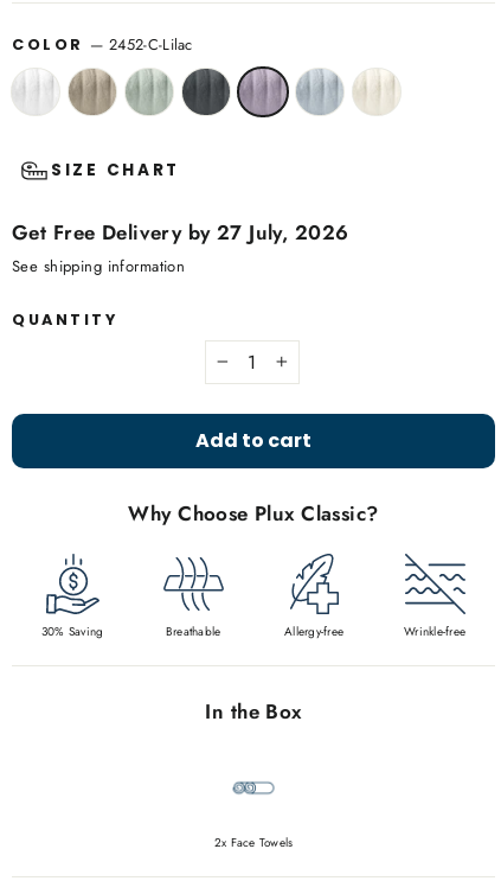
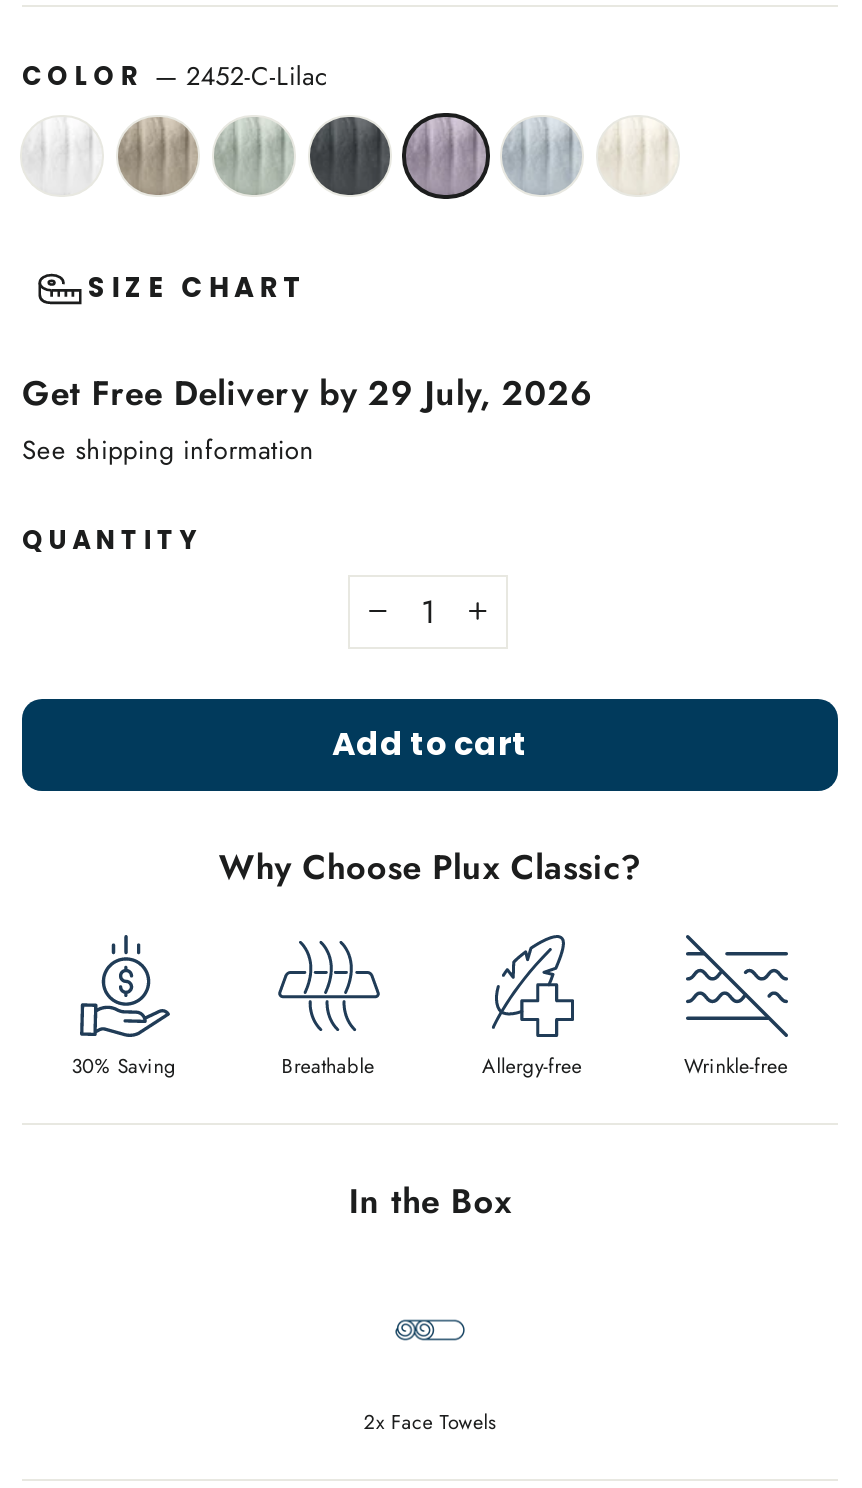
- Get Free Delivery by 27 July, 2026
+ Get Free Delivery by 29 July, 2026
